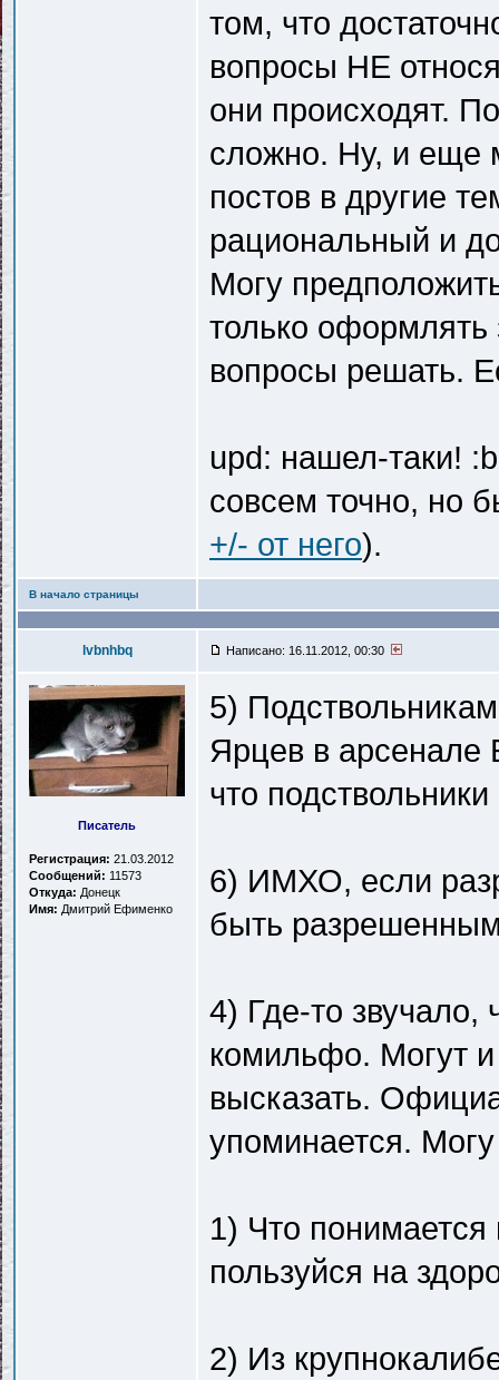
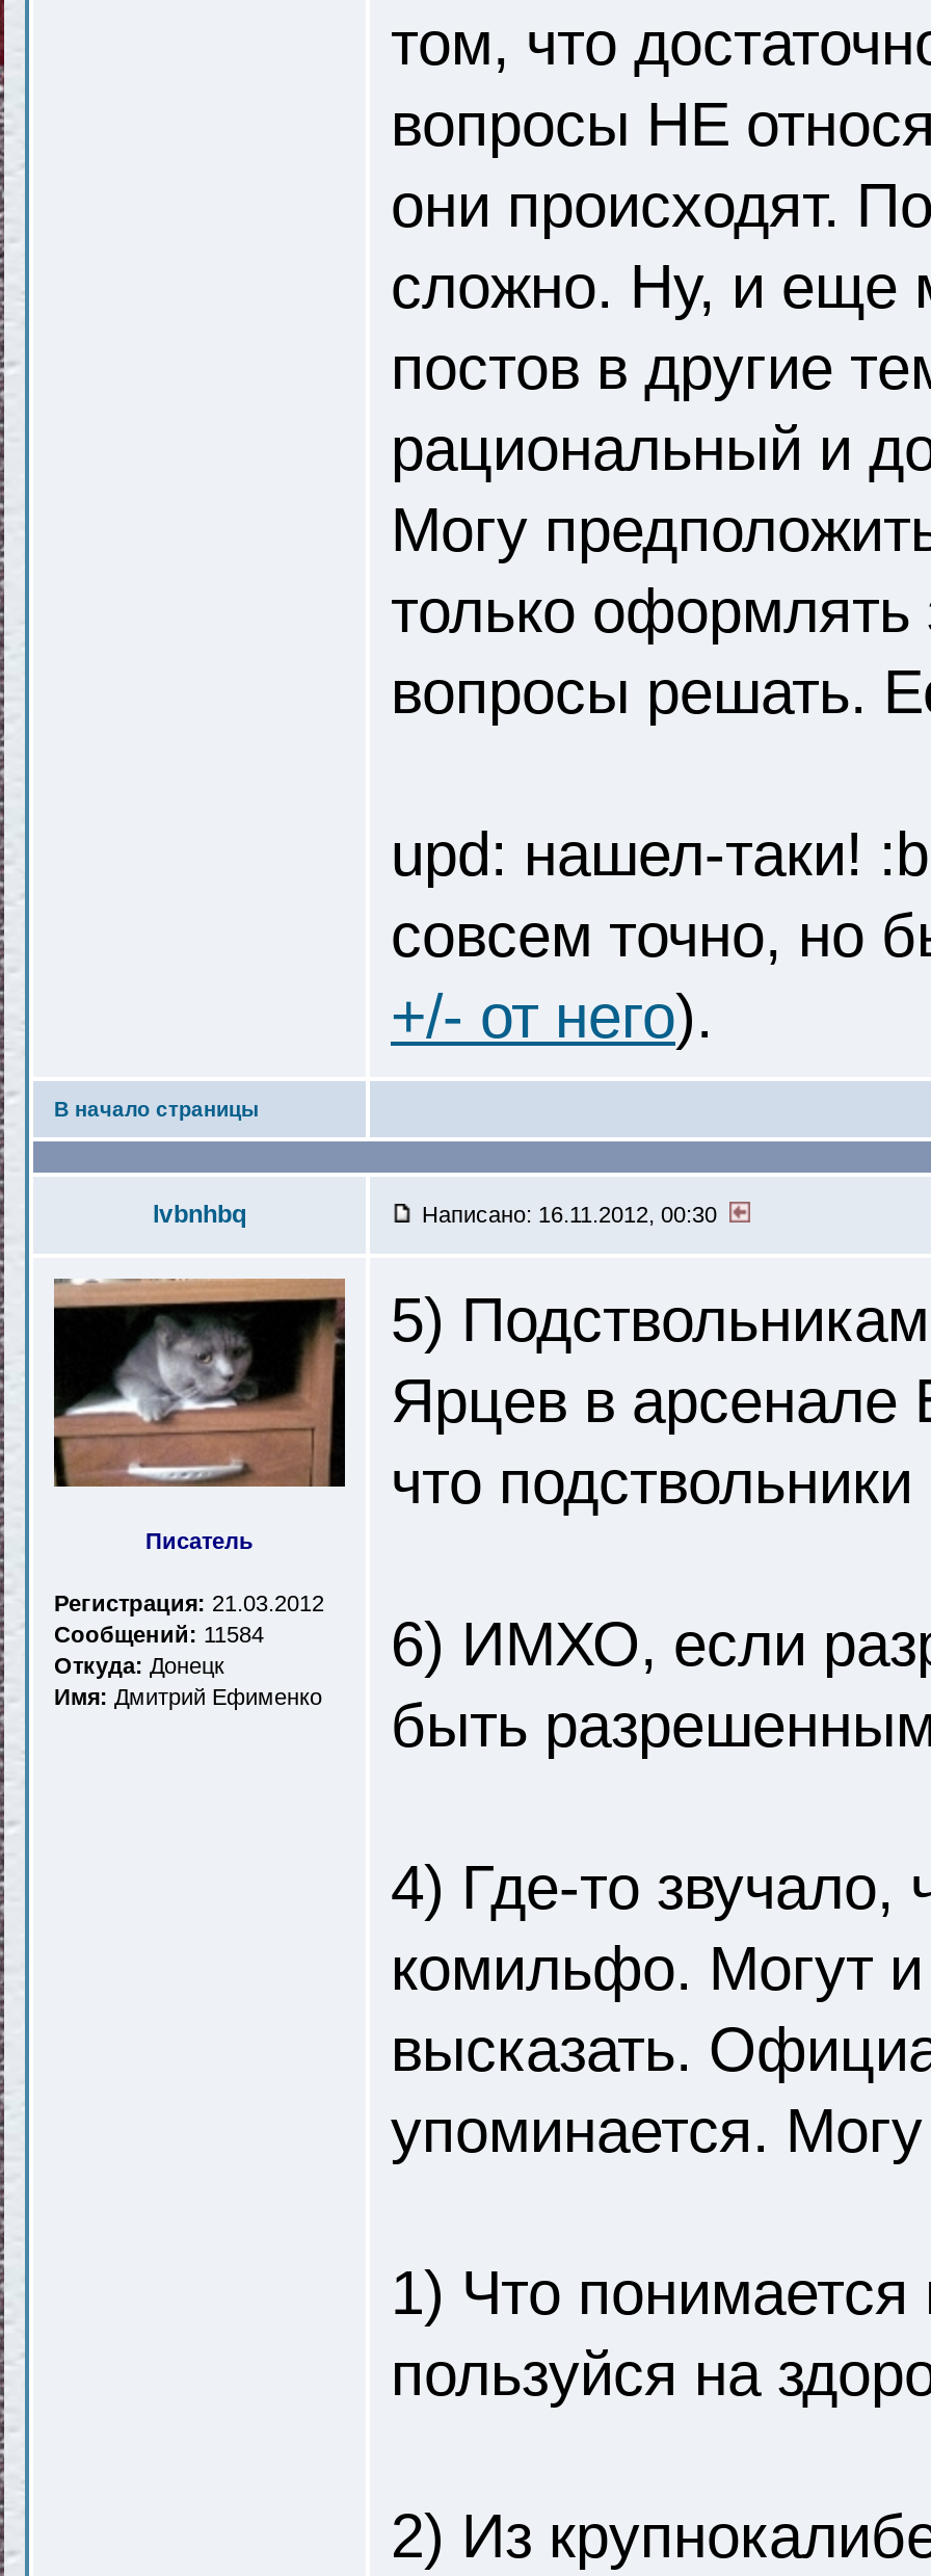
- Сообщений: 11573
+ Сообщений: 11584
